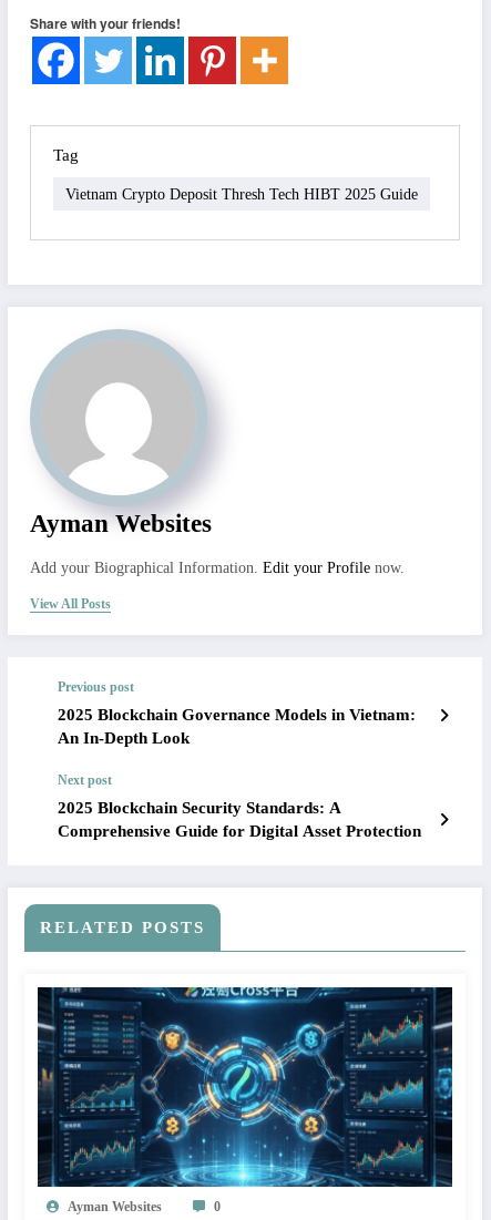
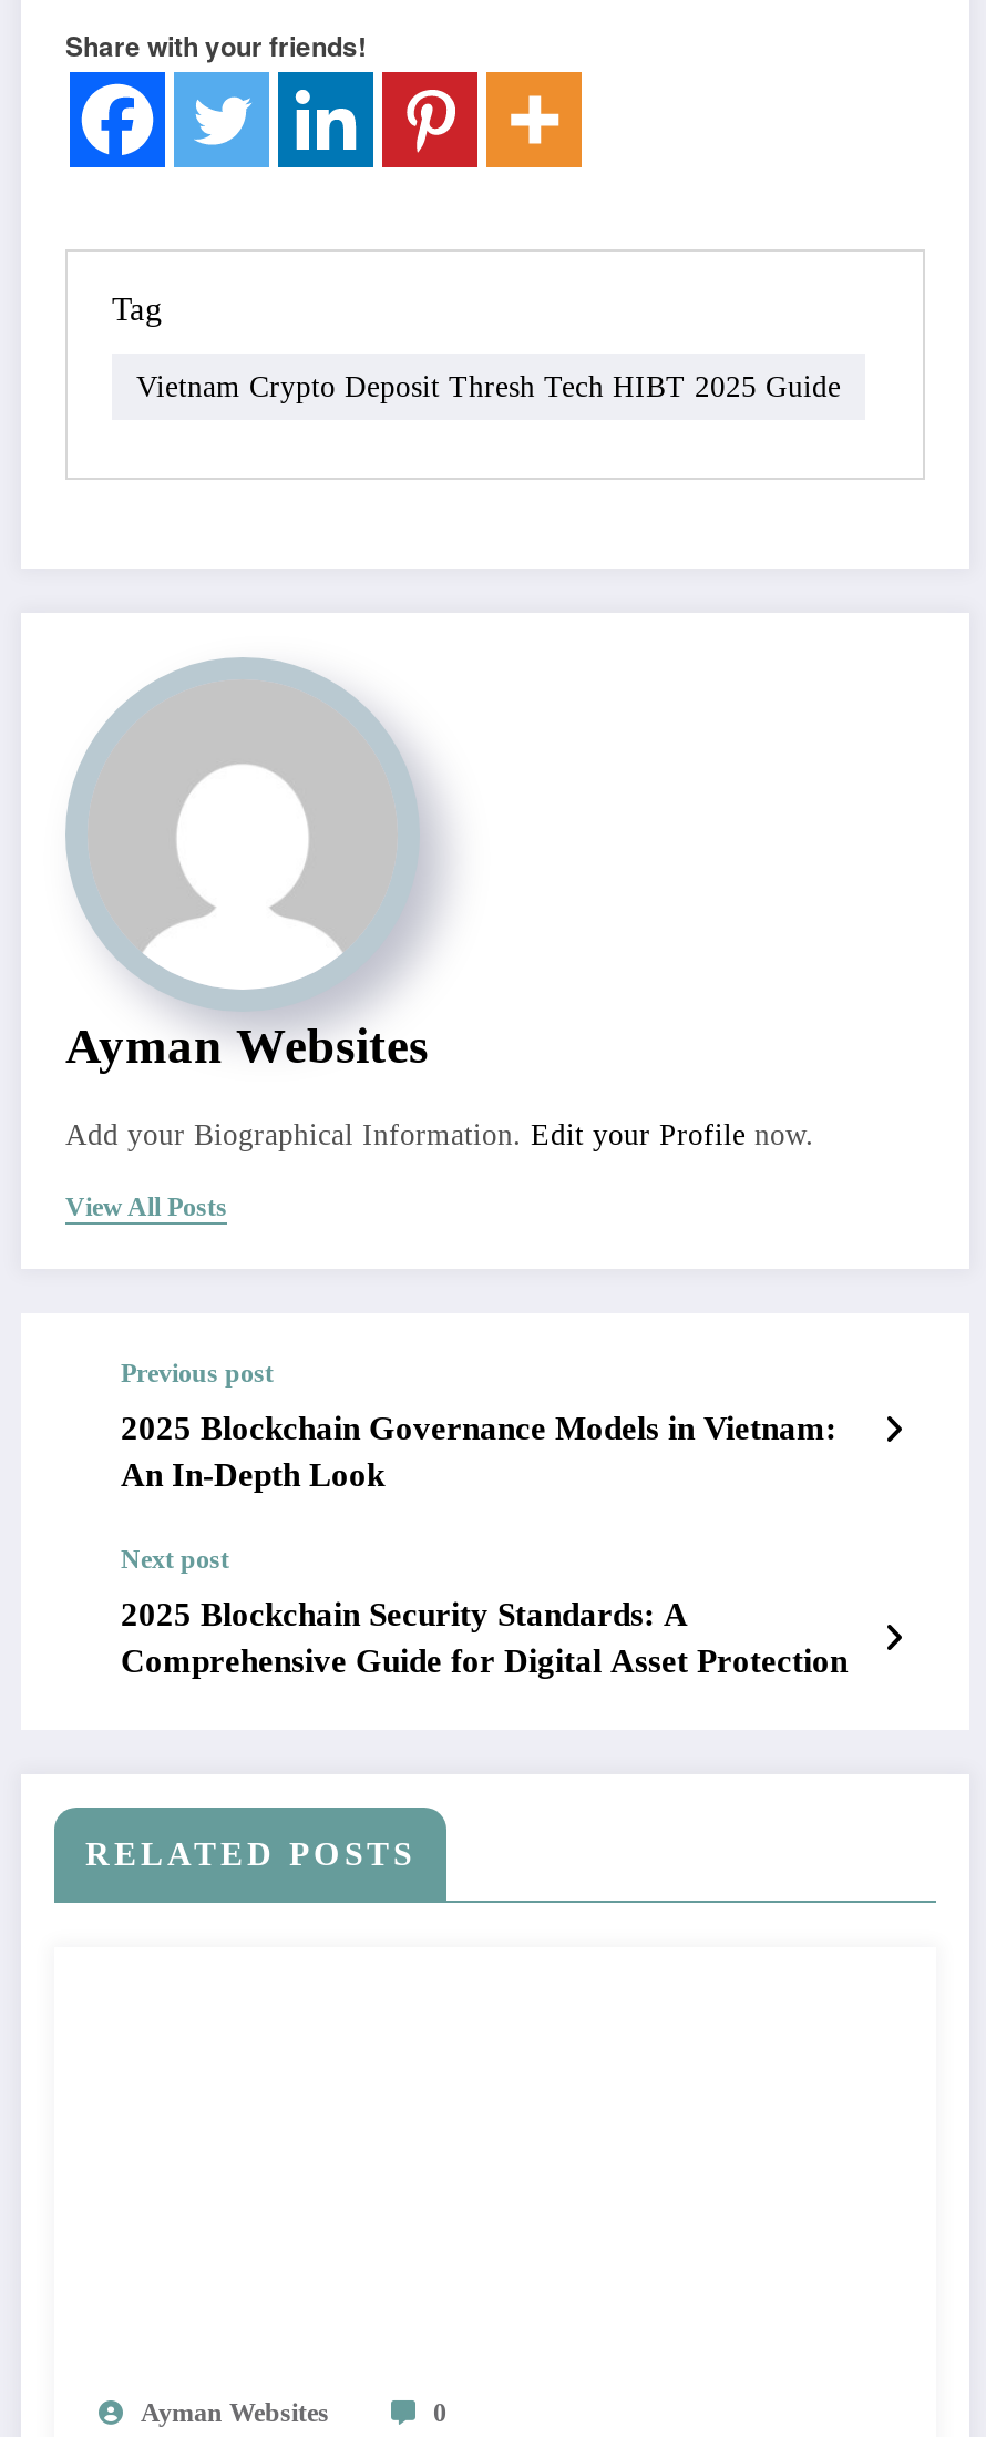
- [image]
